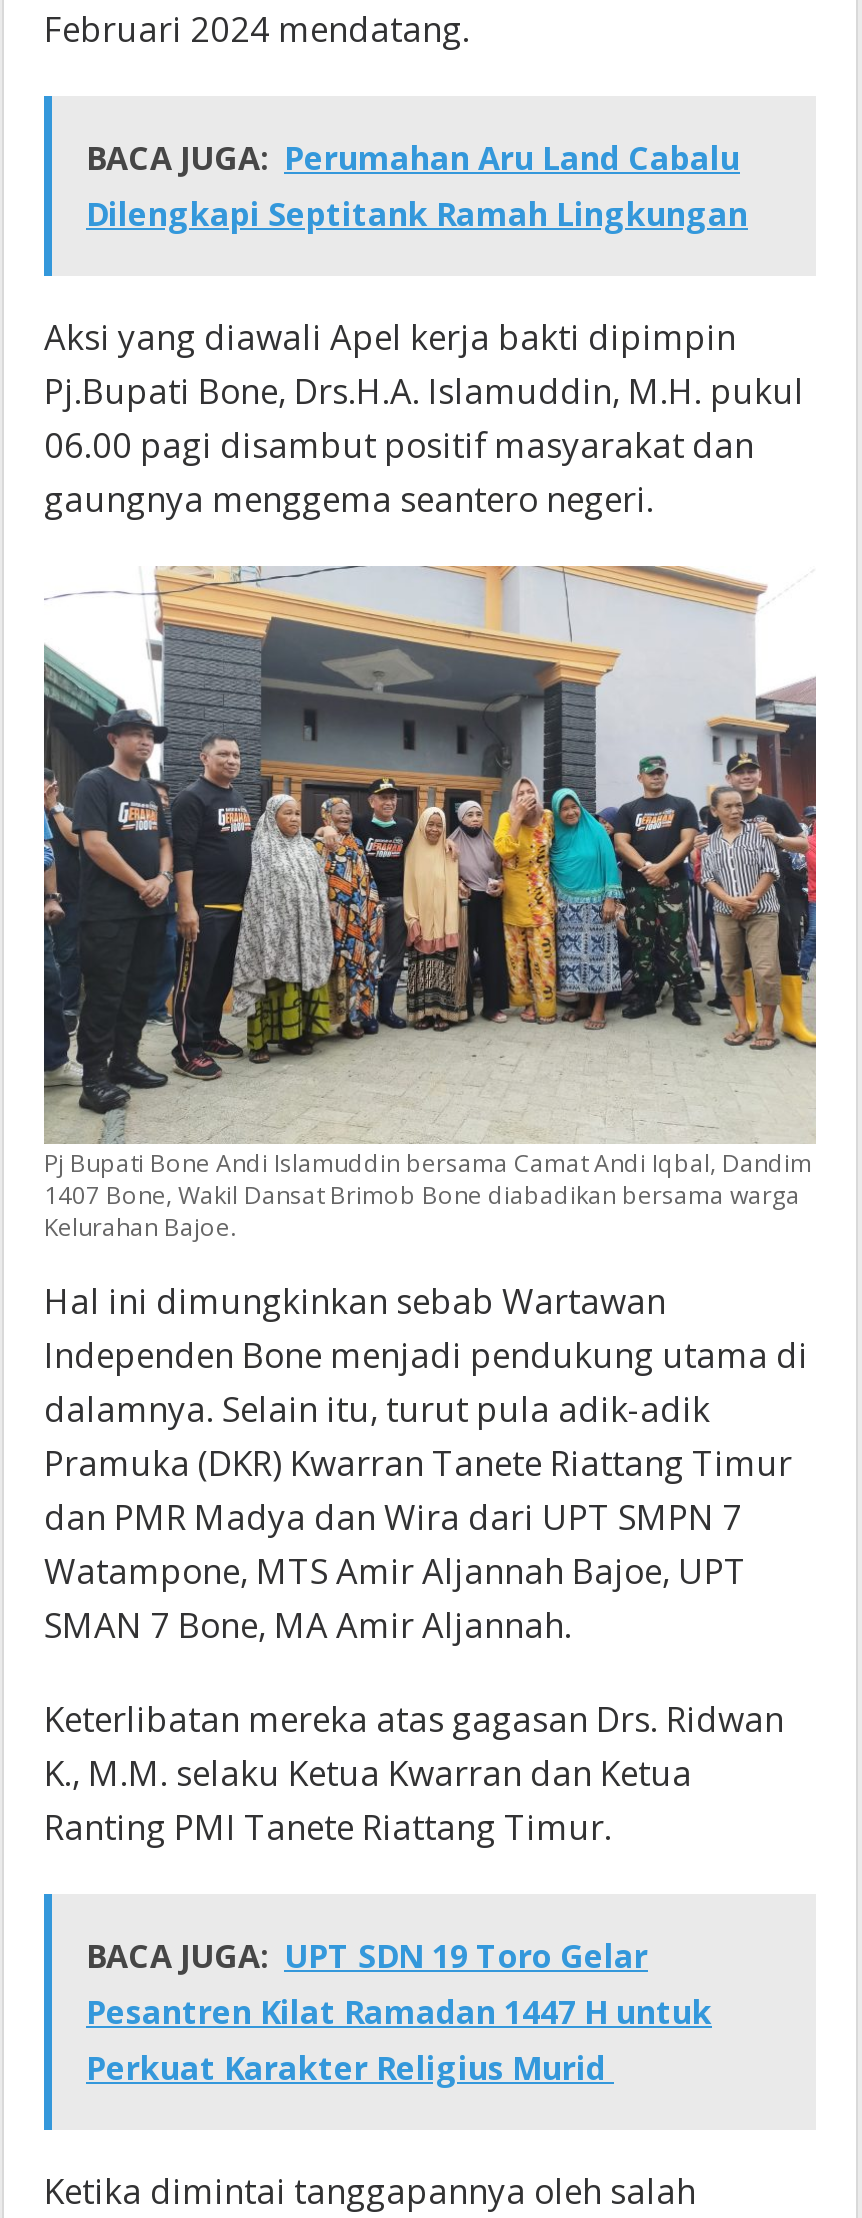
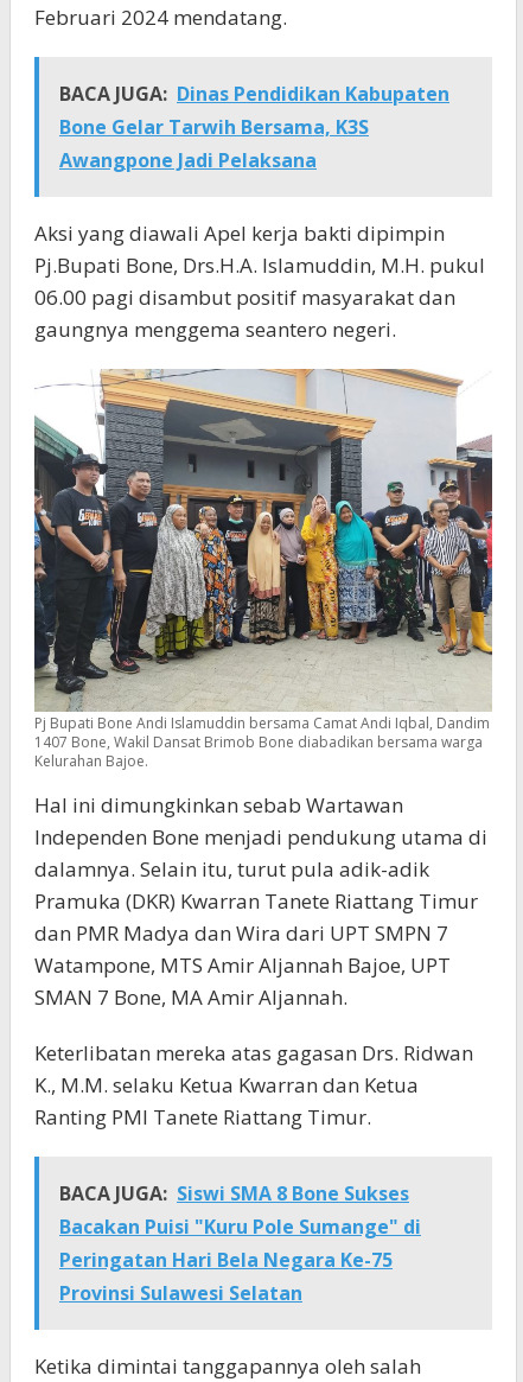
- BACA JUGA: Perumahan Aru Land Cabalu
- Dilengkapi Septitank Ramah Lingkungan
+ BACA JUGA: Dinas Pendidikan Kabupaten
+ Bone Gelar Tarwih Bersama, K3S
+ Awangpone Jadi Pelaksana

- BACA JUGA: UPT SDN 19 Toro Gelar
- Pesantren Kilat Ramadan 1447 H untuk
- Perkuat Karakter Religius Murid
+ BACA JUGA: Siswi SMA 8 Bone Sukses
+ Bacakan Puisi "Kuru Pole Sumange" di
+ Peringatan Hari Bela Negara Ke-75
+ Provinsi Sulawesi Selatan
